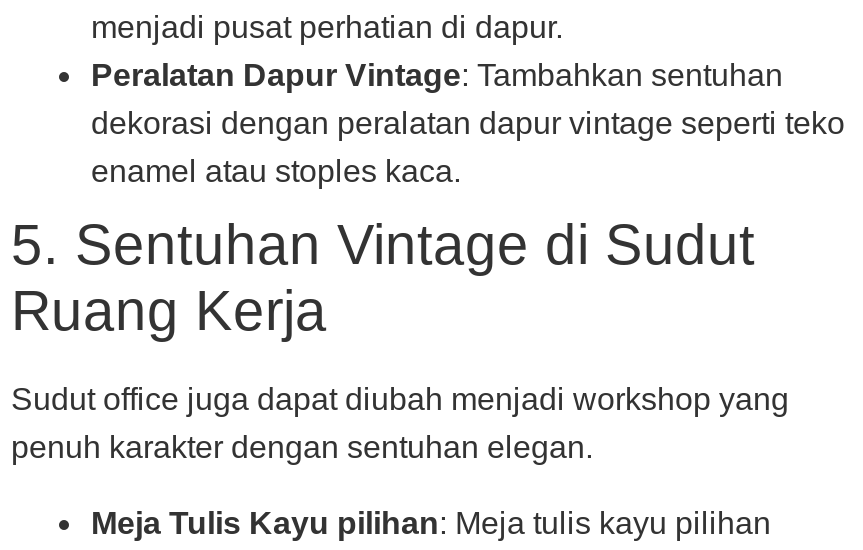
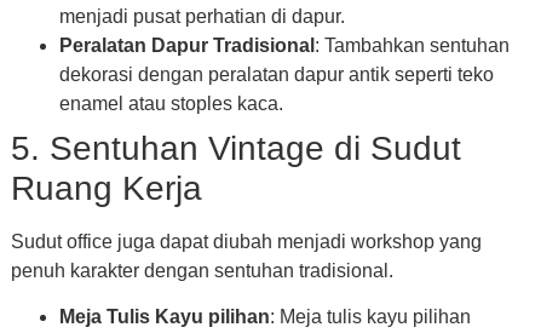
- Peralatan Dapur Vintage: Tambahkan sentuhan
+ Peralatan Dapur Tradisional: Tambahkan sentuhan

- dekorasi dengan peralatan dapur vintage seperti teko
+ dekorasi dengan peralatan dapur antik seperti teko

- penuh karakter dengan sentuhan elegan.
+ penuh karakter dengan sentuhan tradisional.
